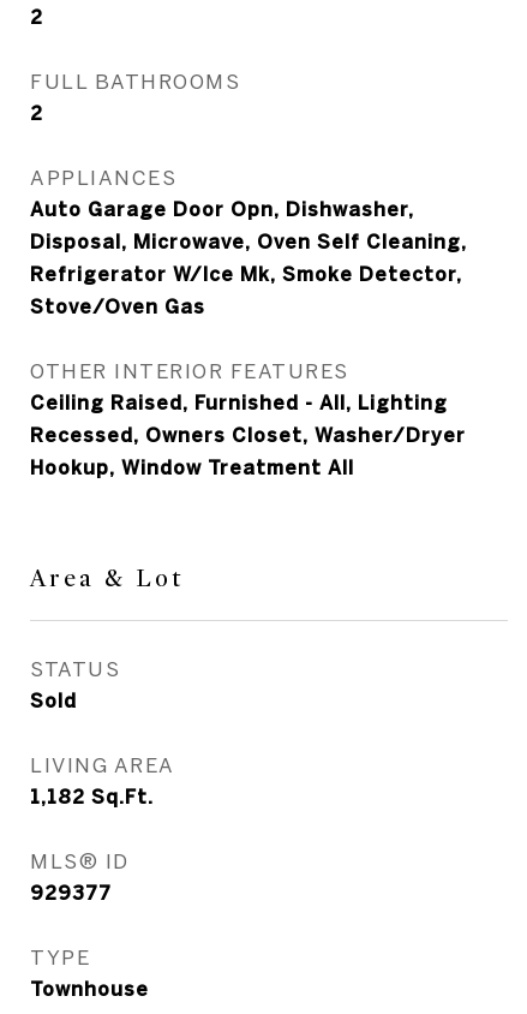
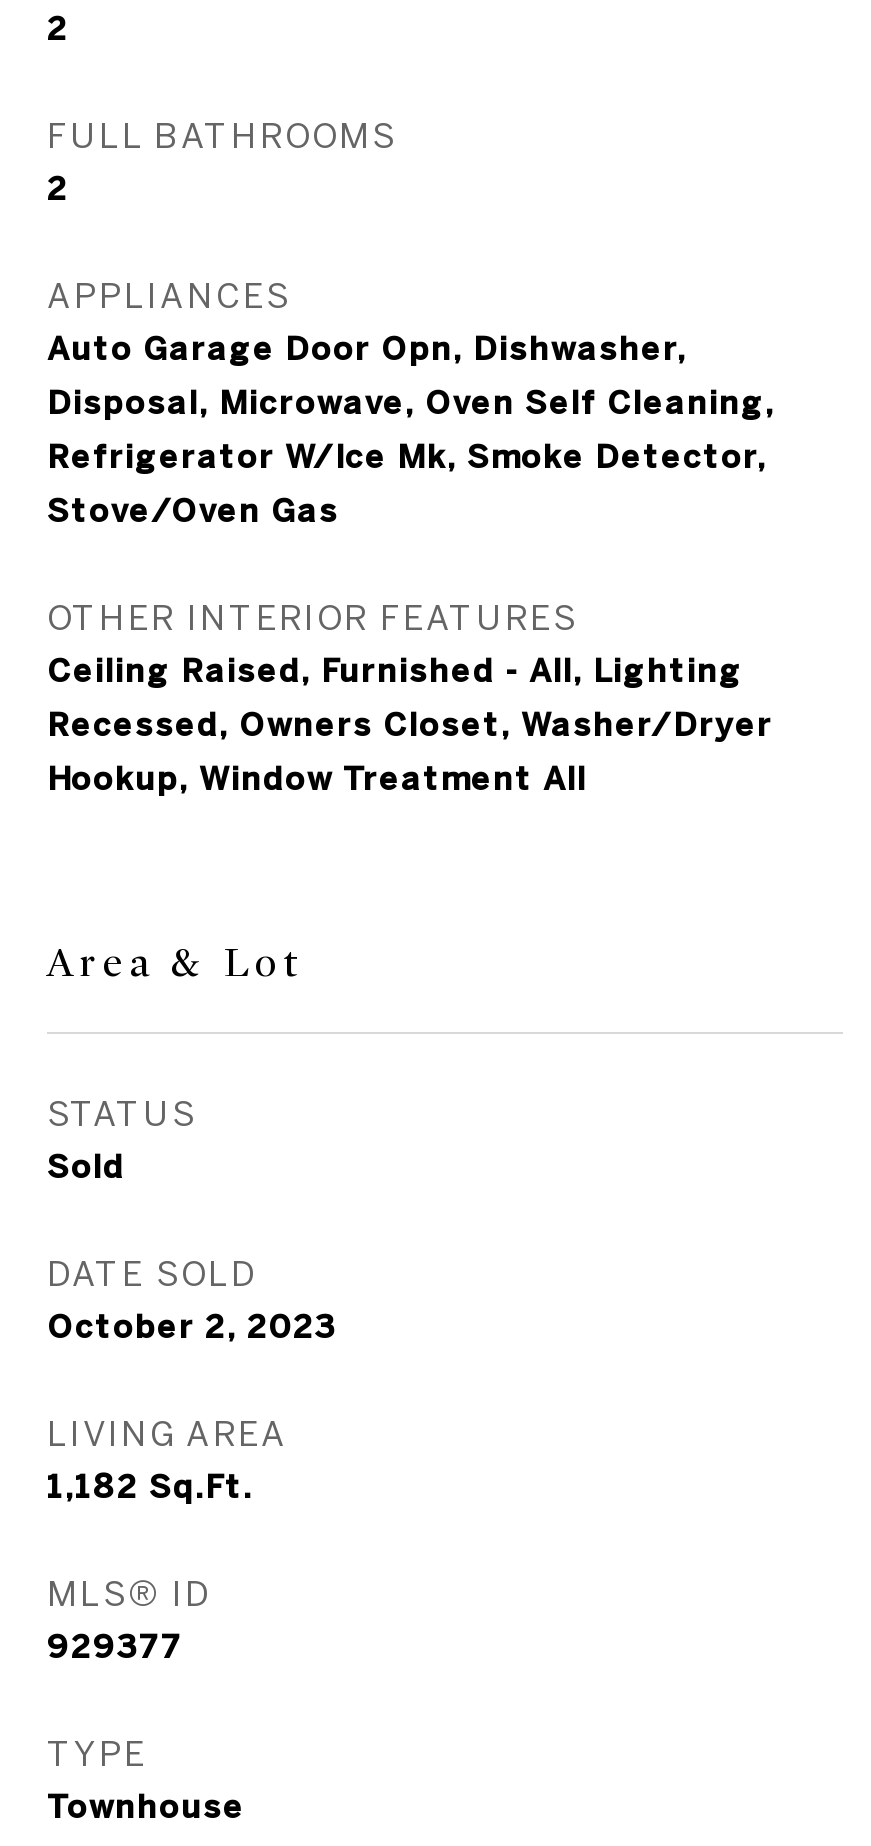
+ DATE SOLD
+ October 2, 2023
